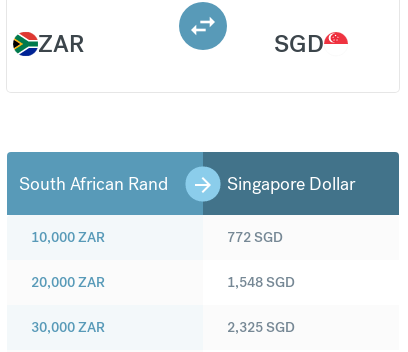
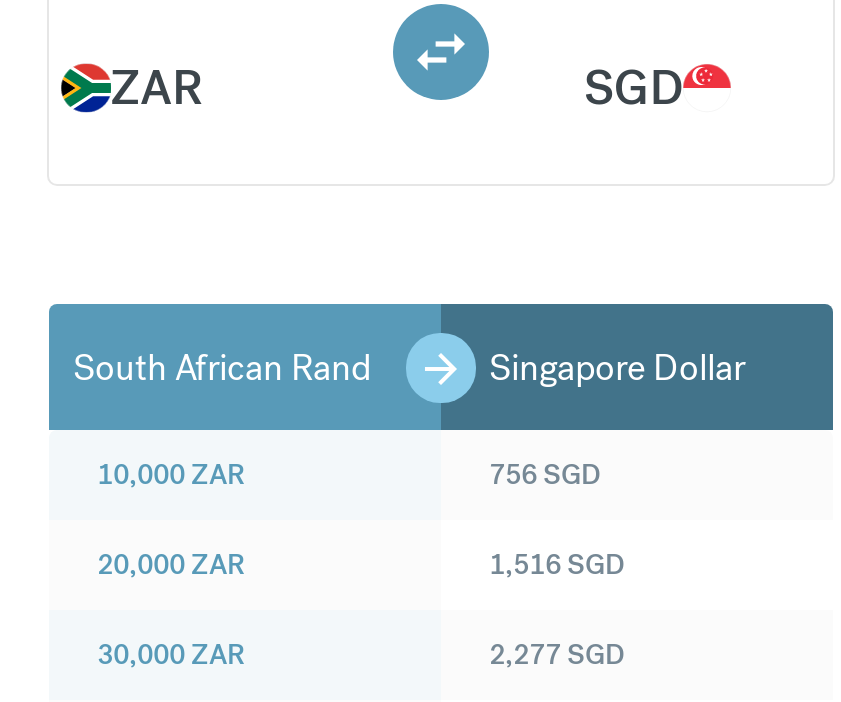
- 772 SGD
+ 756 SGD

- 1,548 SGD
+ 1,516 SGD

- 2,325 SGD
+ 2,277 SGD
